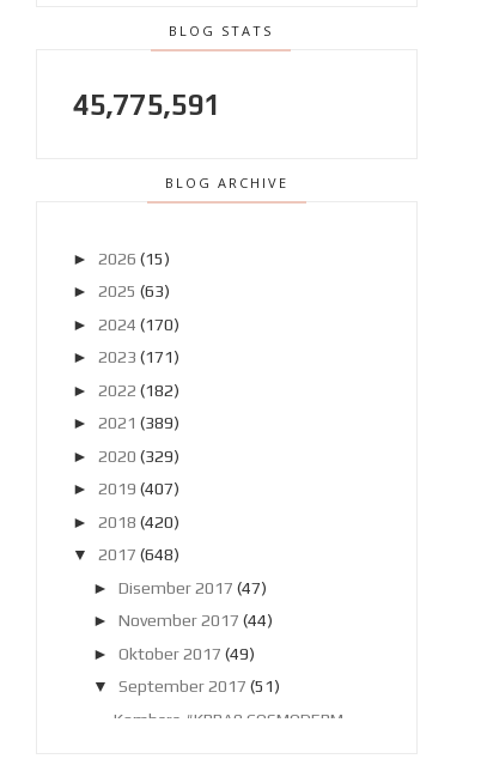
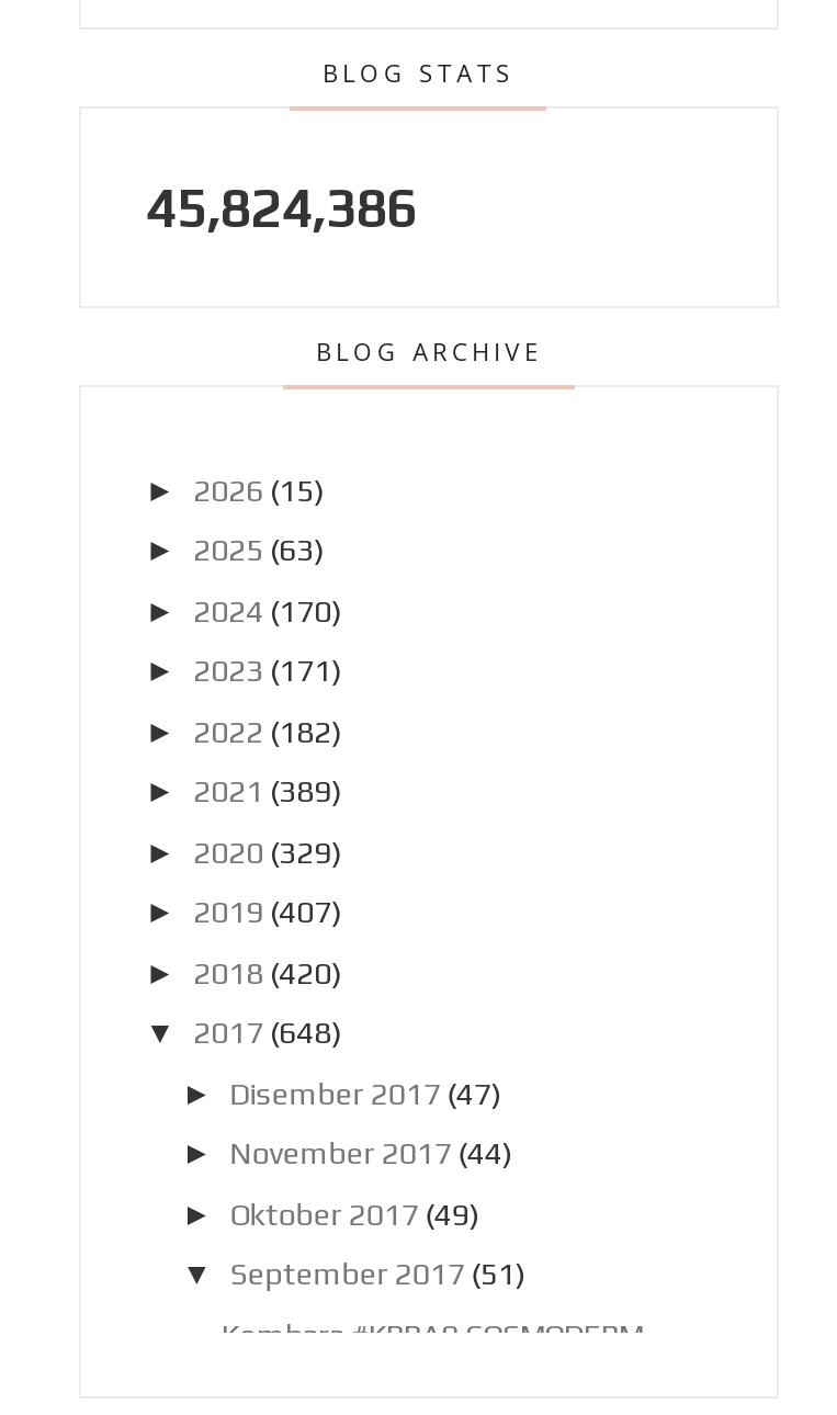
- 45,775,591
+ 45,824,386
